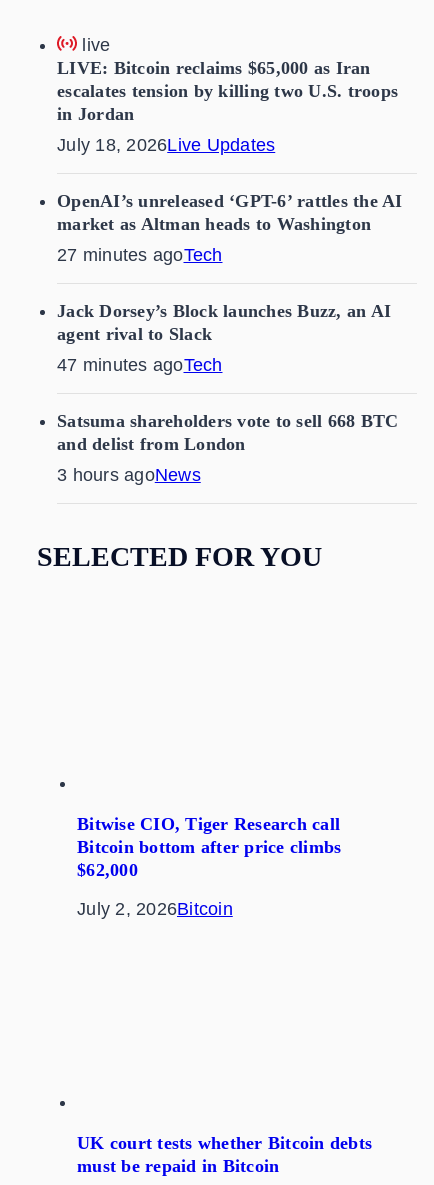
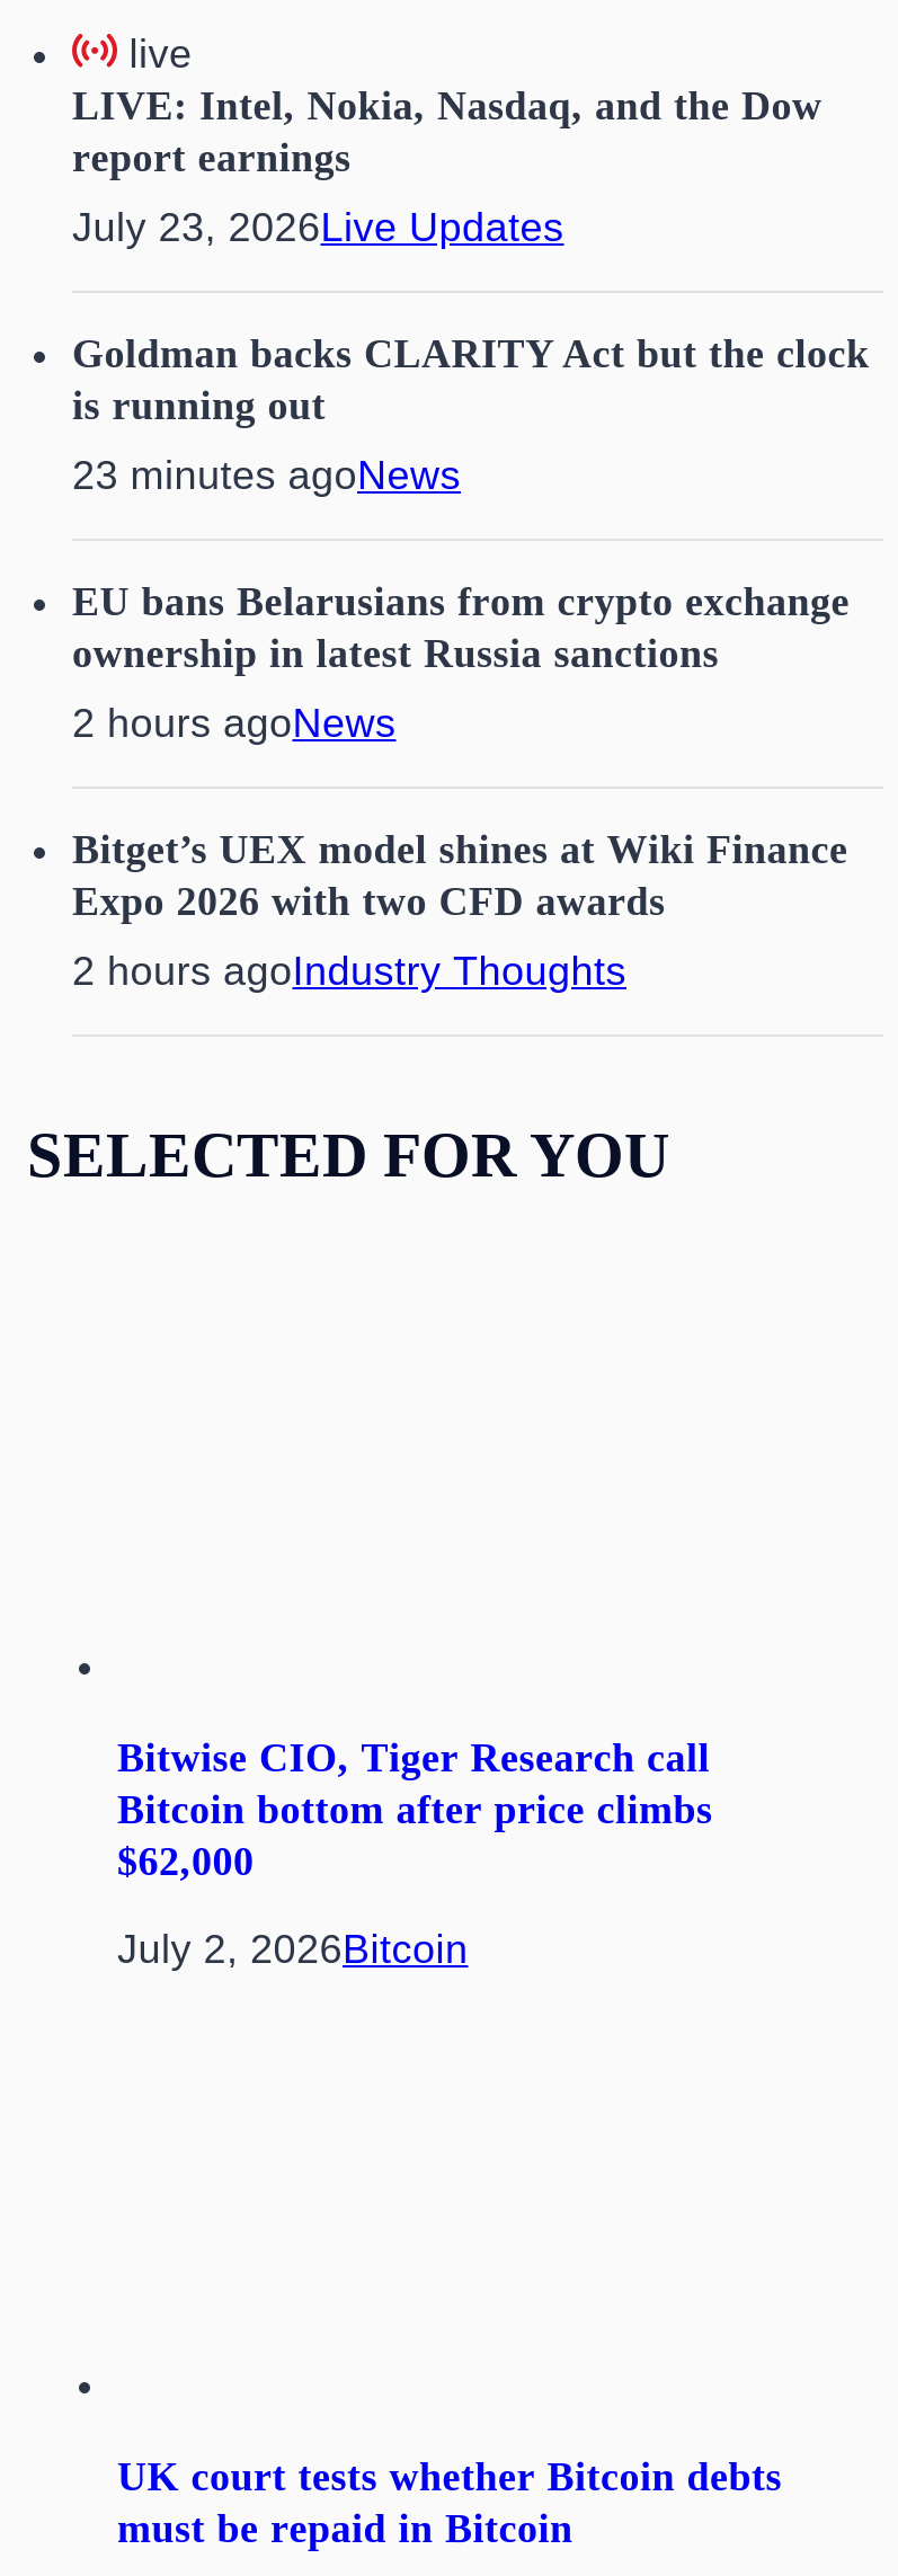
- LIVE: Bitcoin reclaims $65,000 as Iran
- escalates tension by killing two U.S. troops
- in Jordan
+ LIVE: Intel, Nokia, Nasdaq, and the Dow
+ report earnings

- July 18, 2026Live Updates
+ July 23, 2026Live Updates

- OpenAI’s unreleased ‘GPT-6’ rattles the AI
- market as Altman heads to Washington
+ Goldman backs CLARITY Act but the clock
+ is running out

- 27 minutes agoTech
+ 23 minutes agoNews

- Jack Dorsey’s Block launches Buzz, an AI
- agent rival to Slack
+ EU bans Belarusians from crypto exchange
+ ownership in latest Russia sanctions

- 47 minutes agoTech
+ 2 hours agoNews

- Satsuma shareholders vote to sell 668 BTC
- and delist from London
+ Bitget’s UEX model shines at Wiki Finance
+ Expo 2026 with two CFD awards

- 3 hours agoNews
+ 2 hours agoIndustry Thoughts
